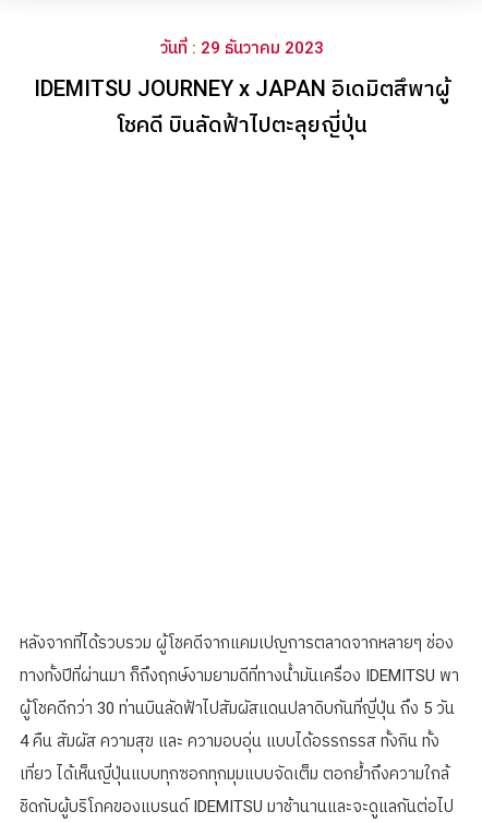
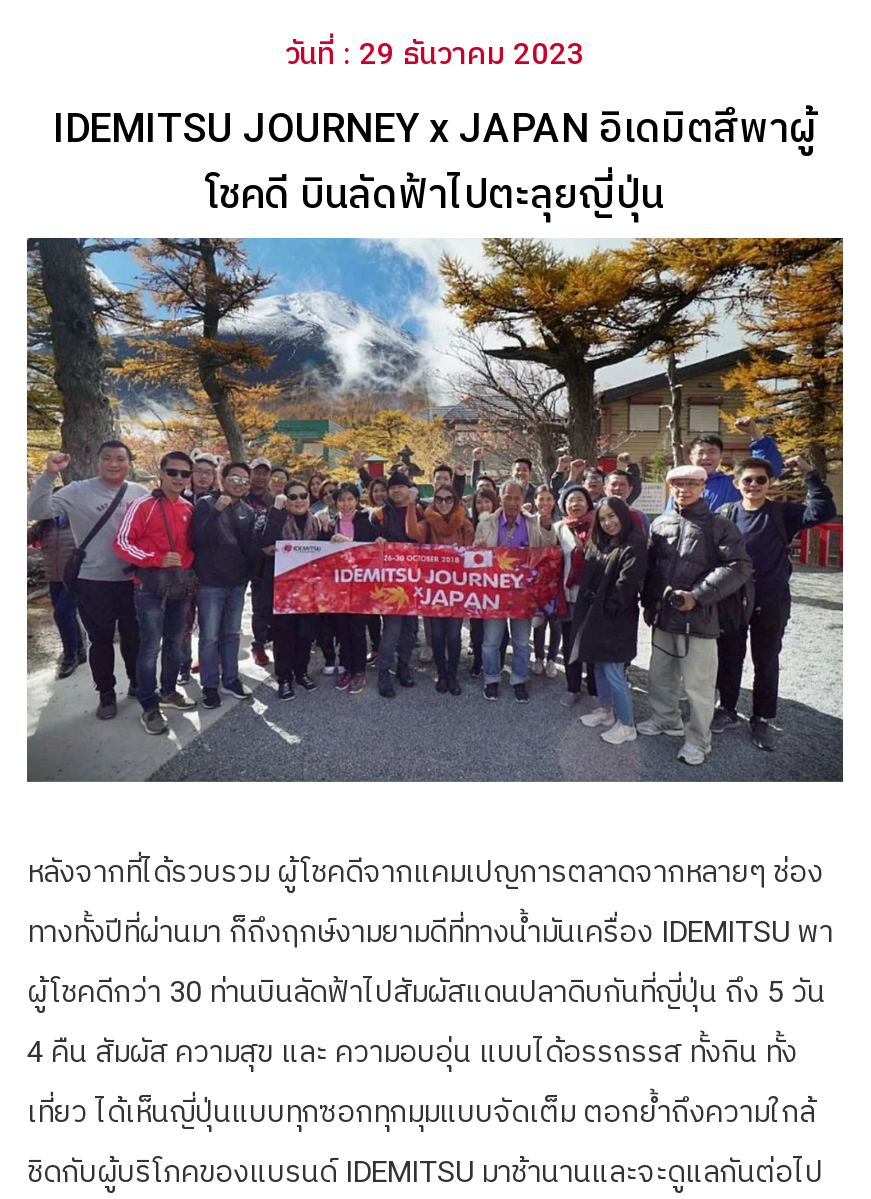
+ [image]
